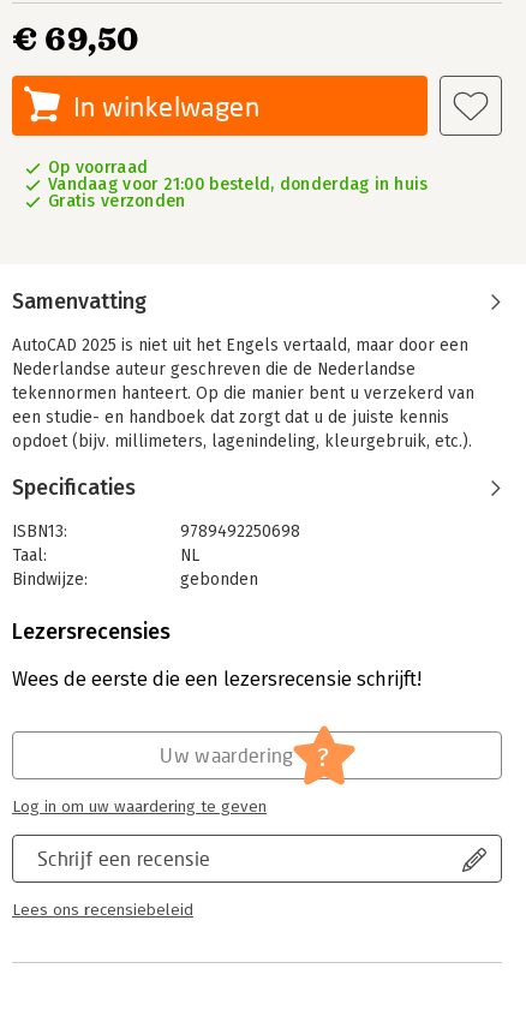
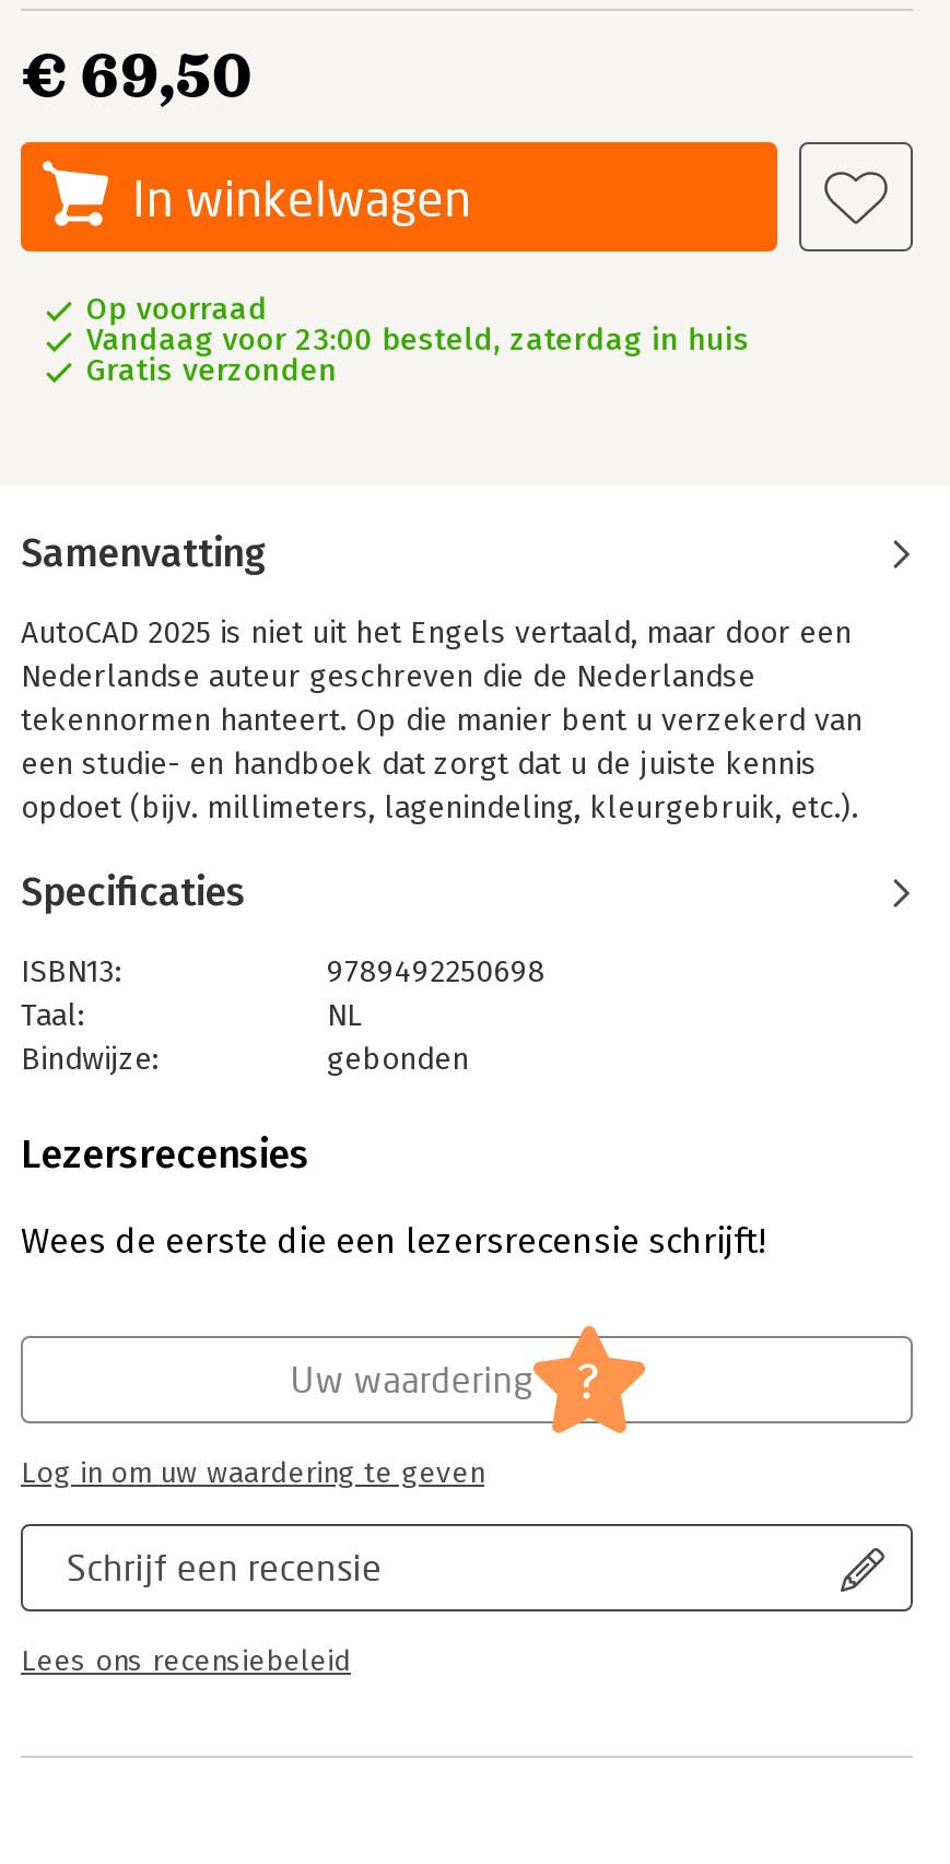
- Vandaag voor 21:00 besteld, donderdag in huis
+ Vandaag voor 23:00 besteld, zaterdag in huis
